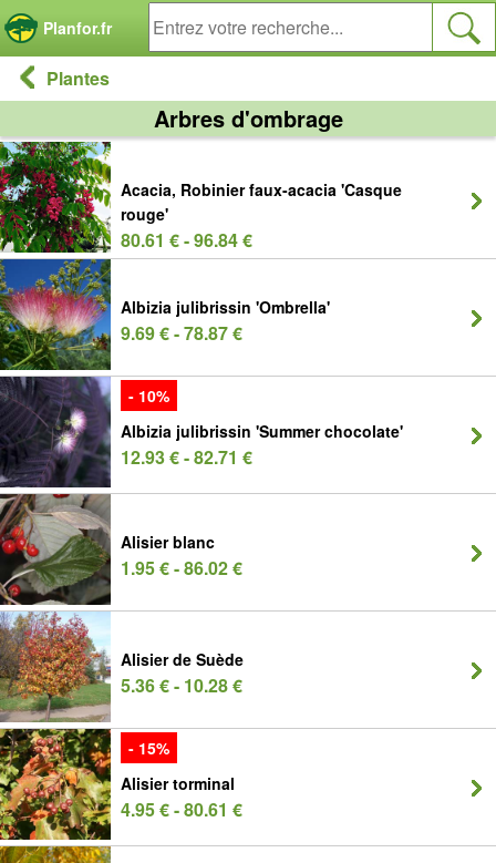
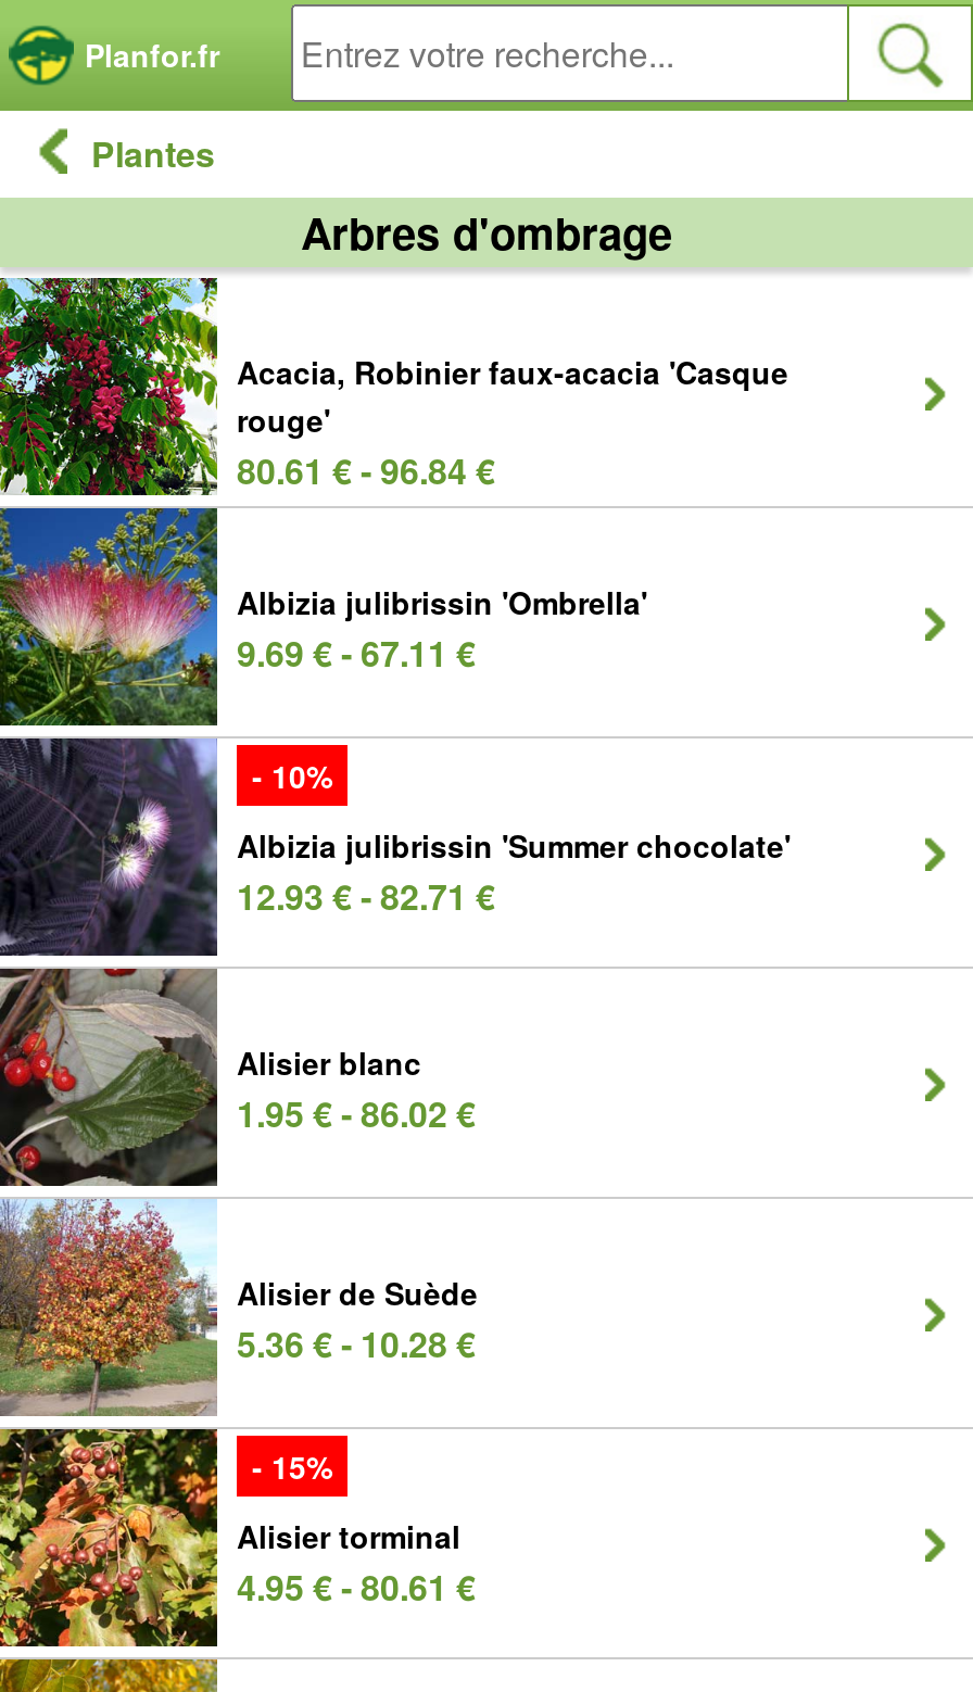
- 9.69 € - 78.87 €
+ 9.69 € - 67.11 €
